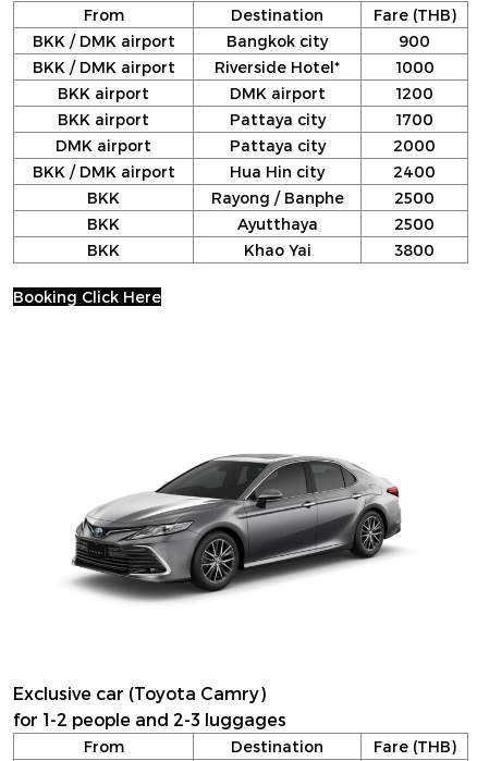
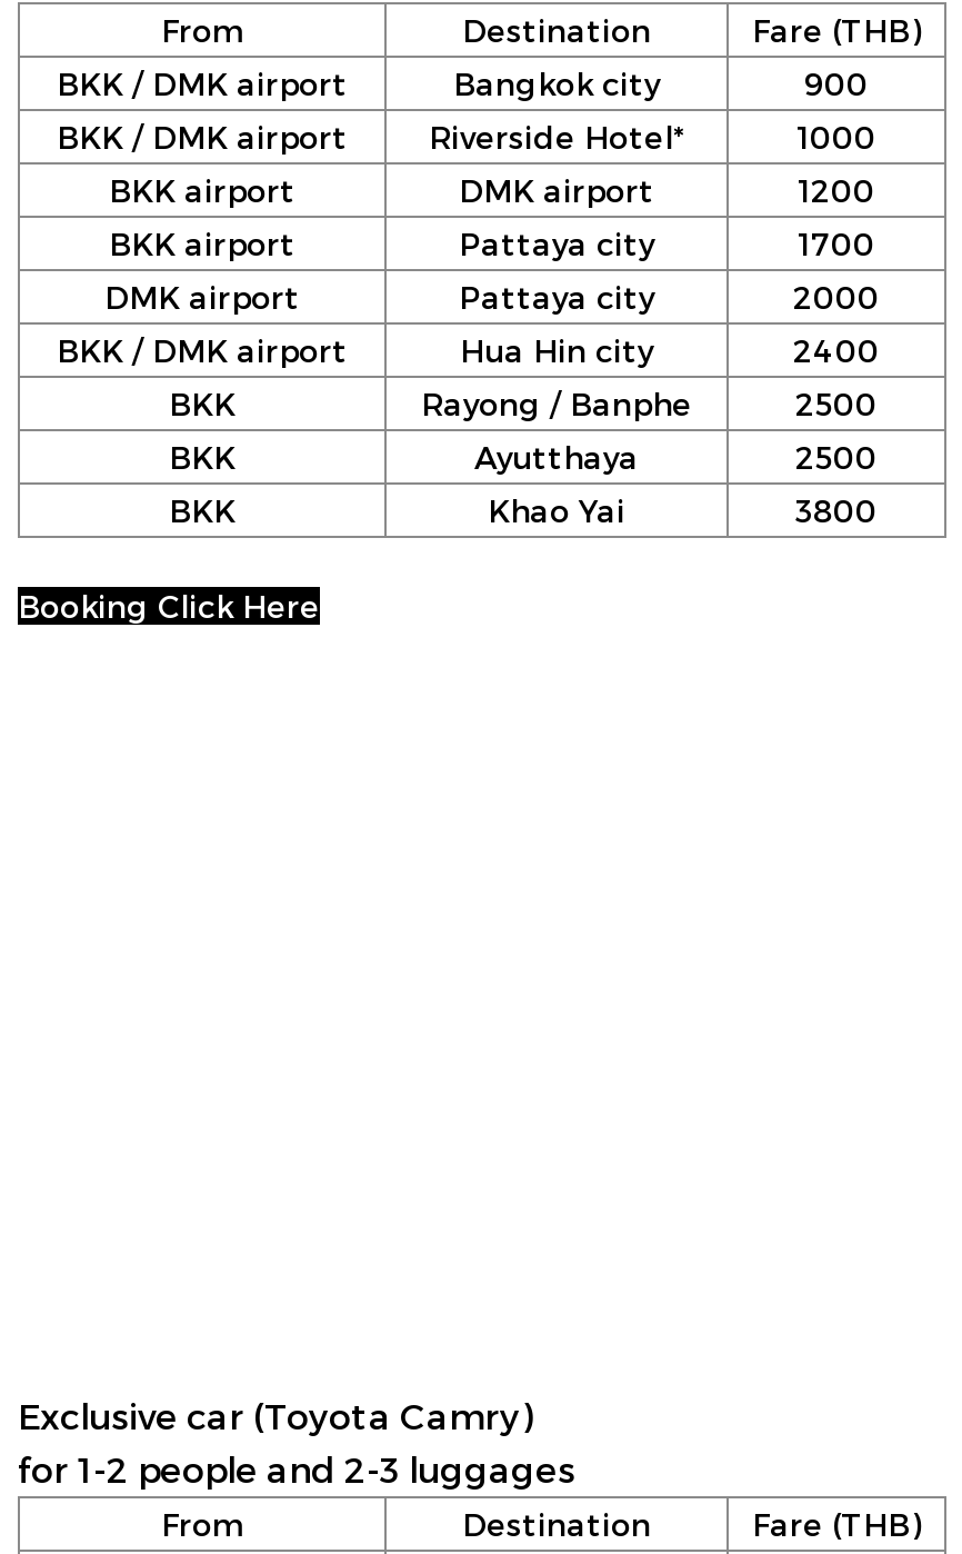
- [image]
